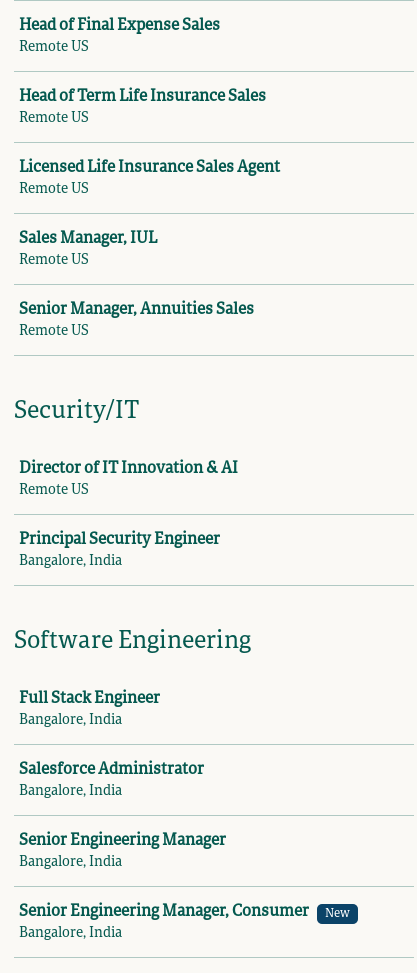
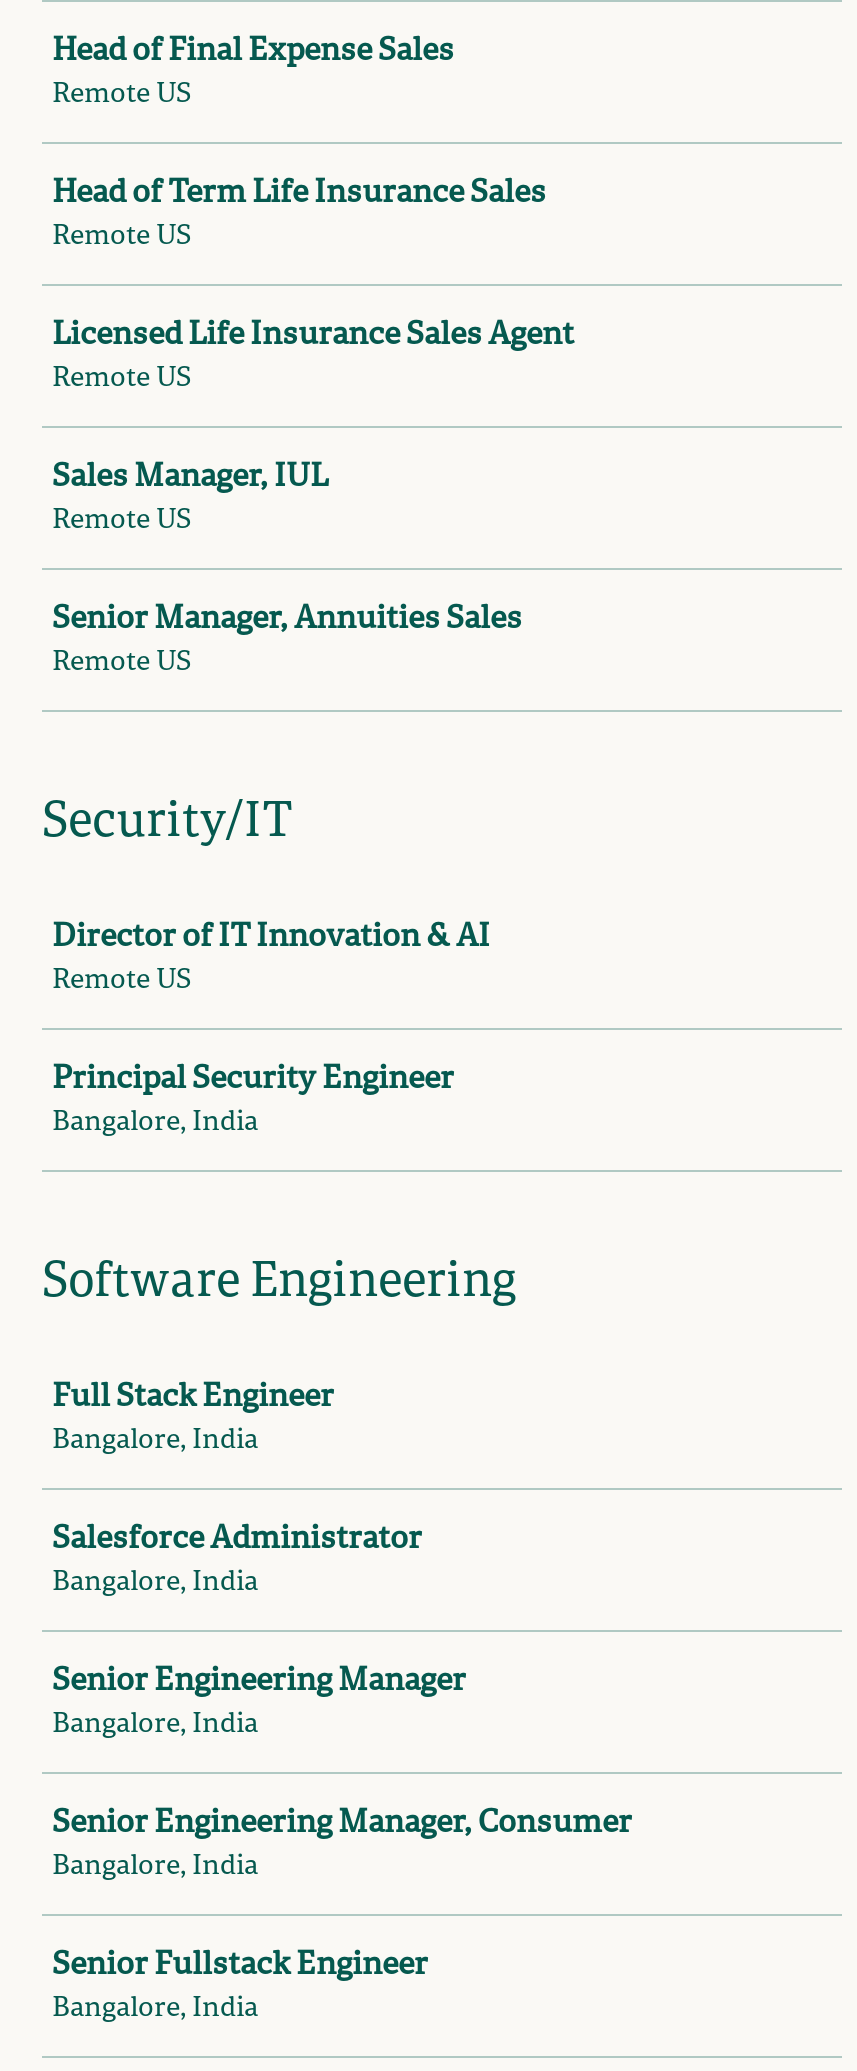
- New
+ Bangalore, India
+ Senior Fullstack Engineer
